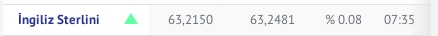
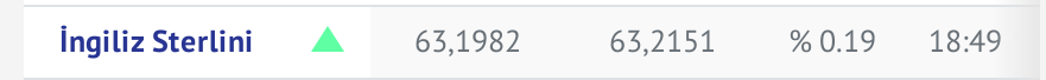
- 63,2150
+ 63,1982

- 63,2481
+ 63,2151

- % 0.08
+ % 0.19

- 07:35
+ 18:49
